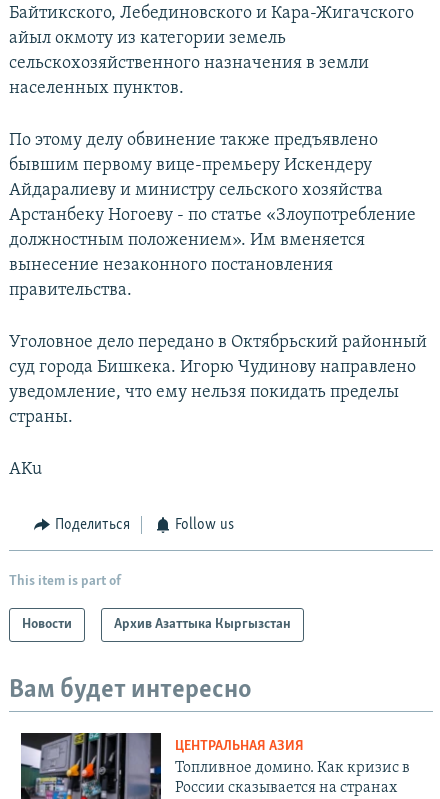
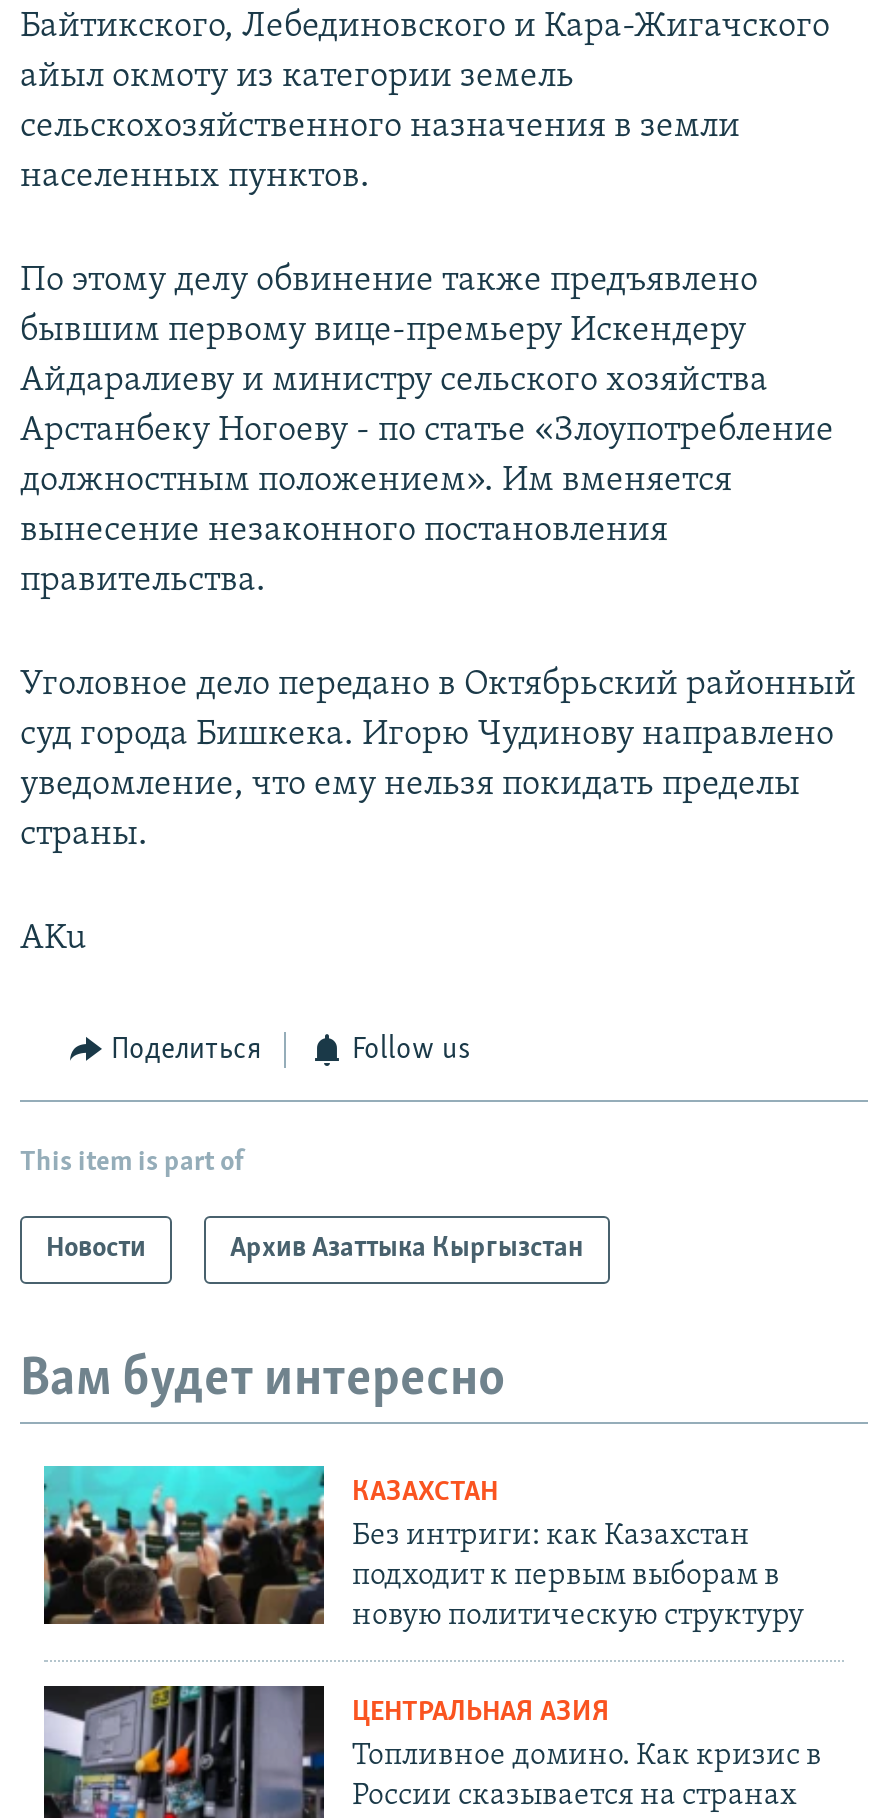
+ [image]
+ КАЗАХСТАН
+ Без интриги: как Казахстан
+ подходит к первым выборам в
+ новую политическую структуру
